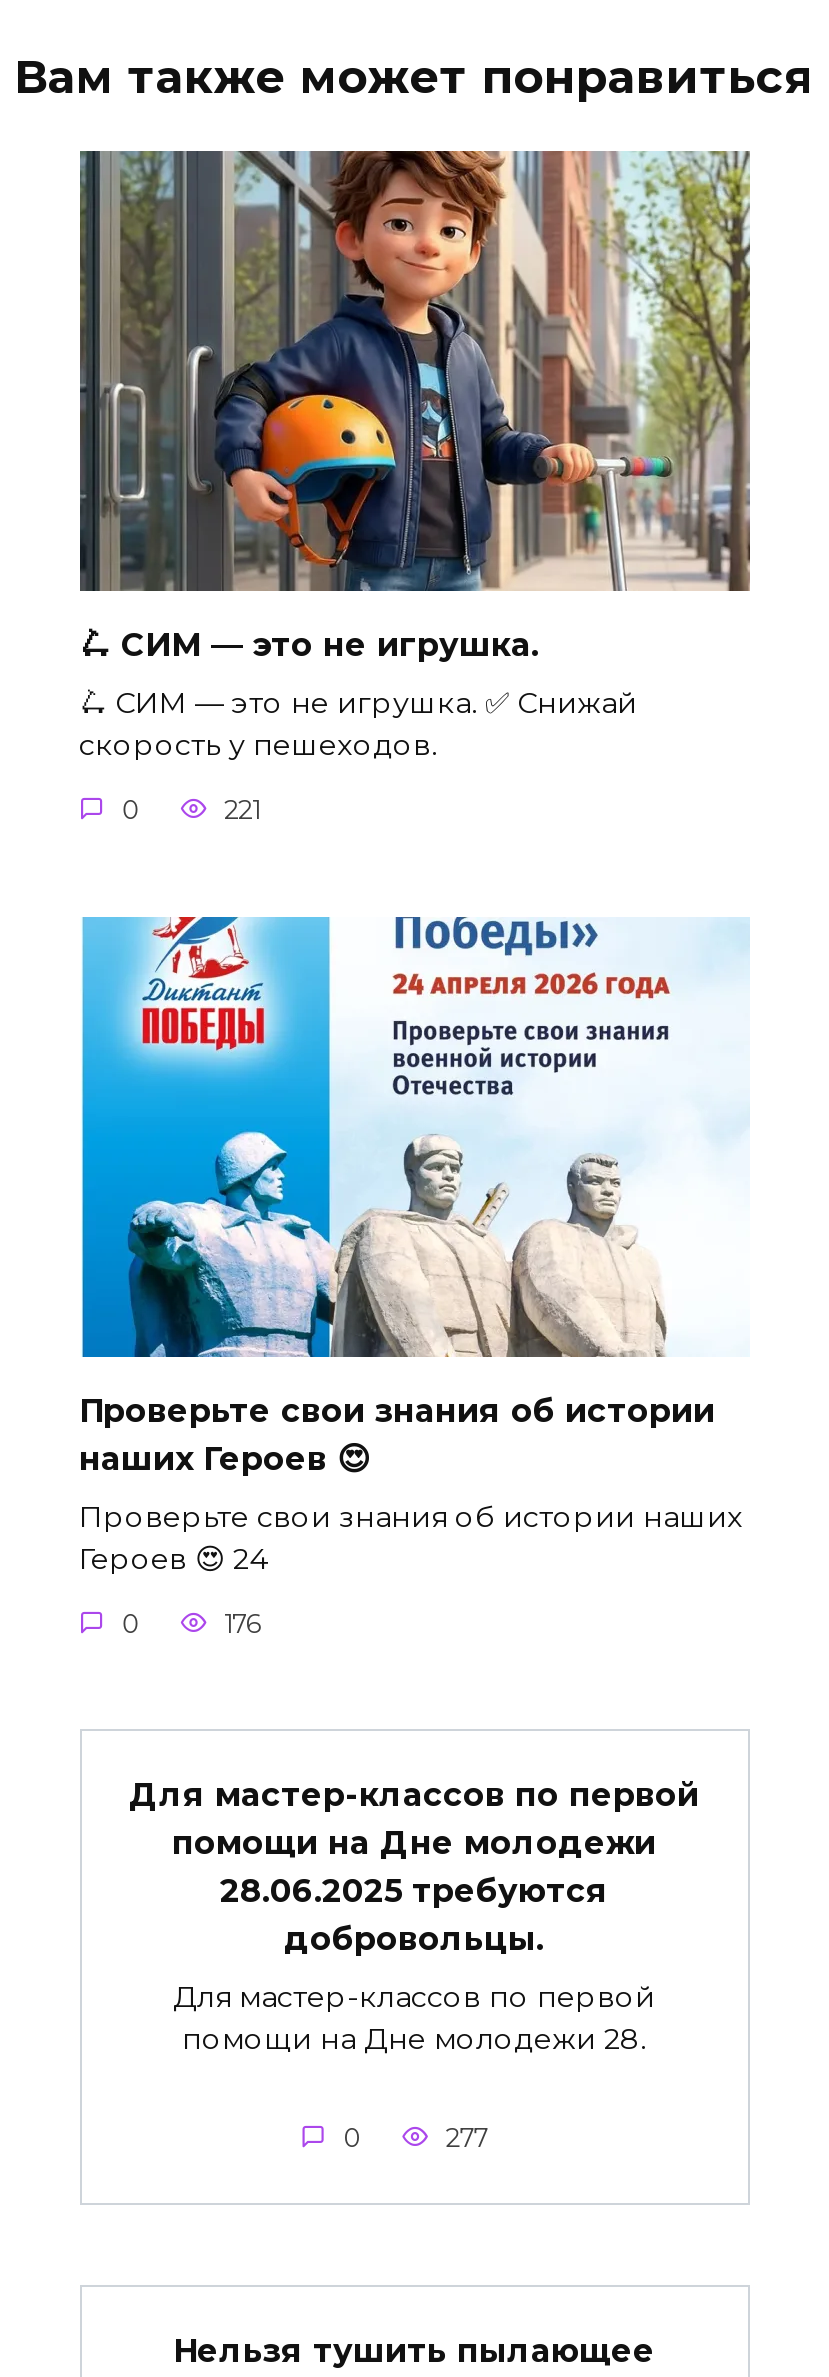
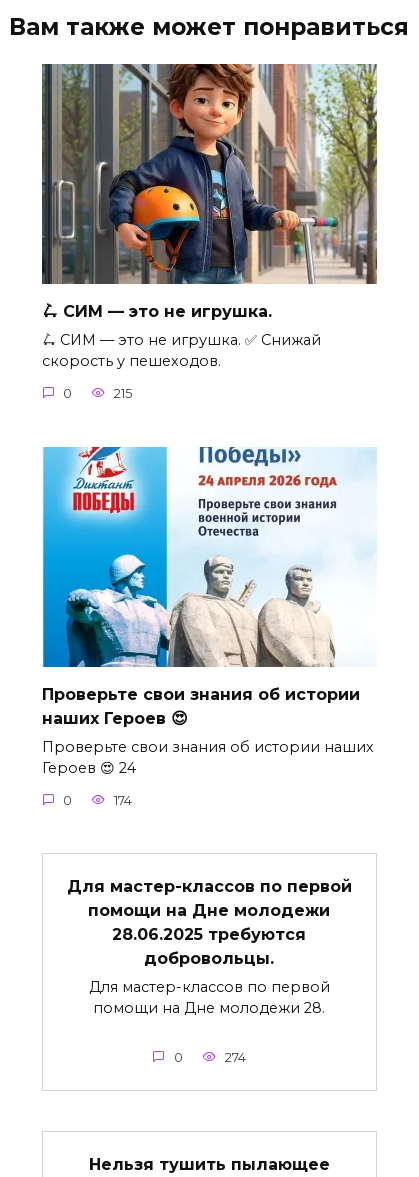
- 221
+ 215

- 176
+ 174

- 277
+ 274
